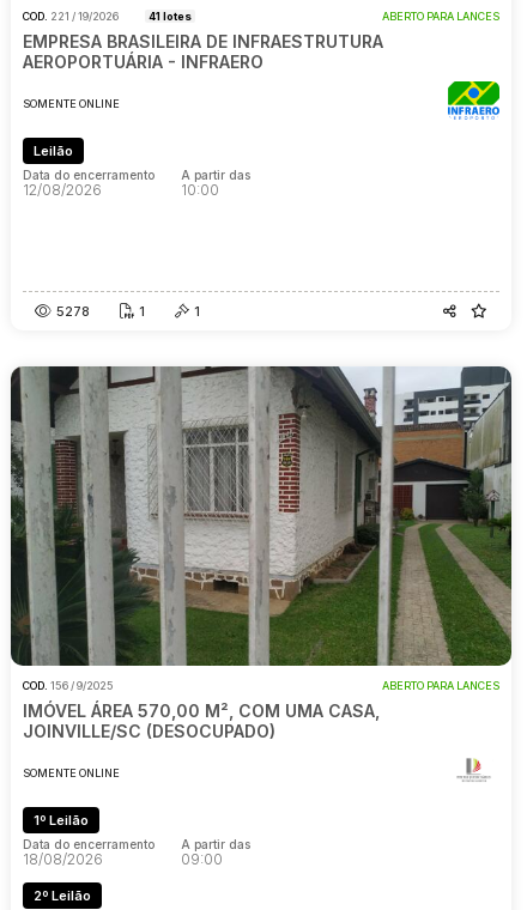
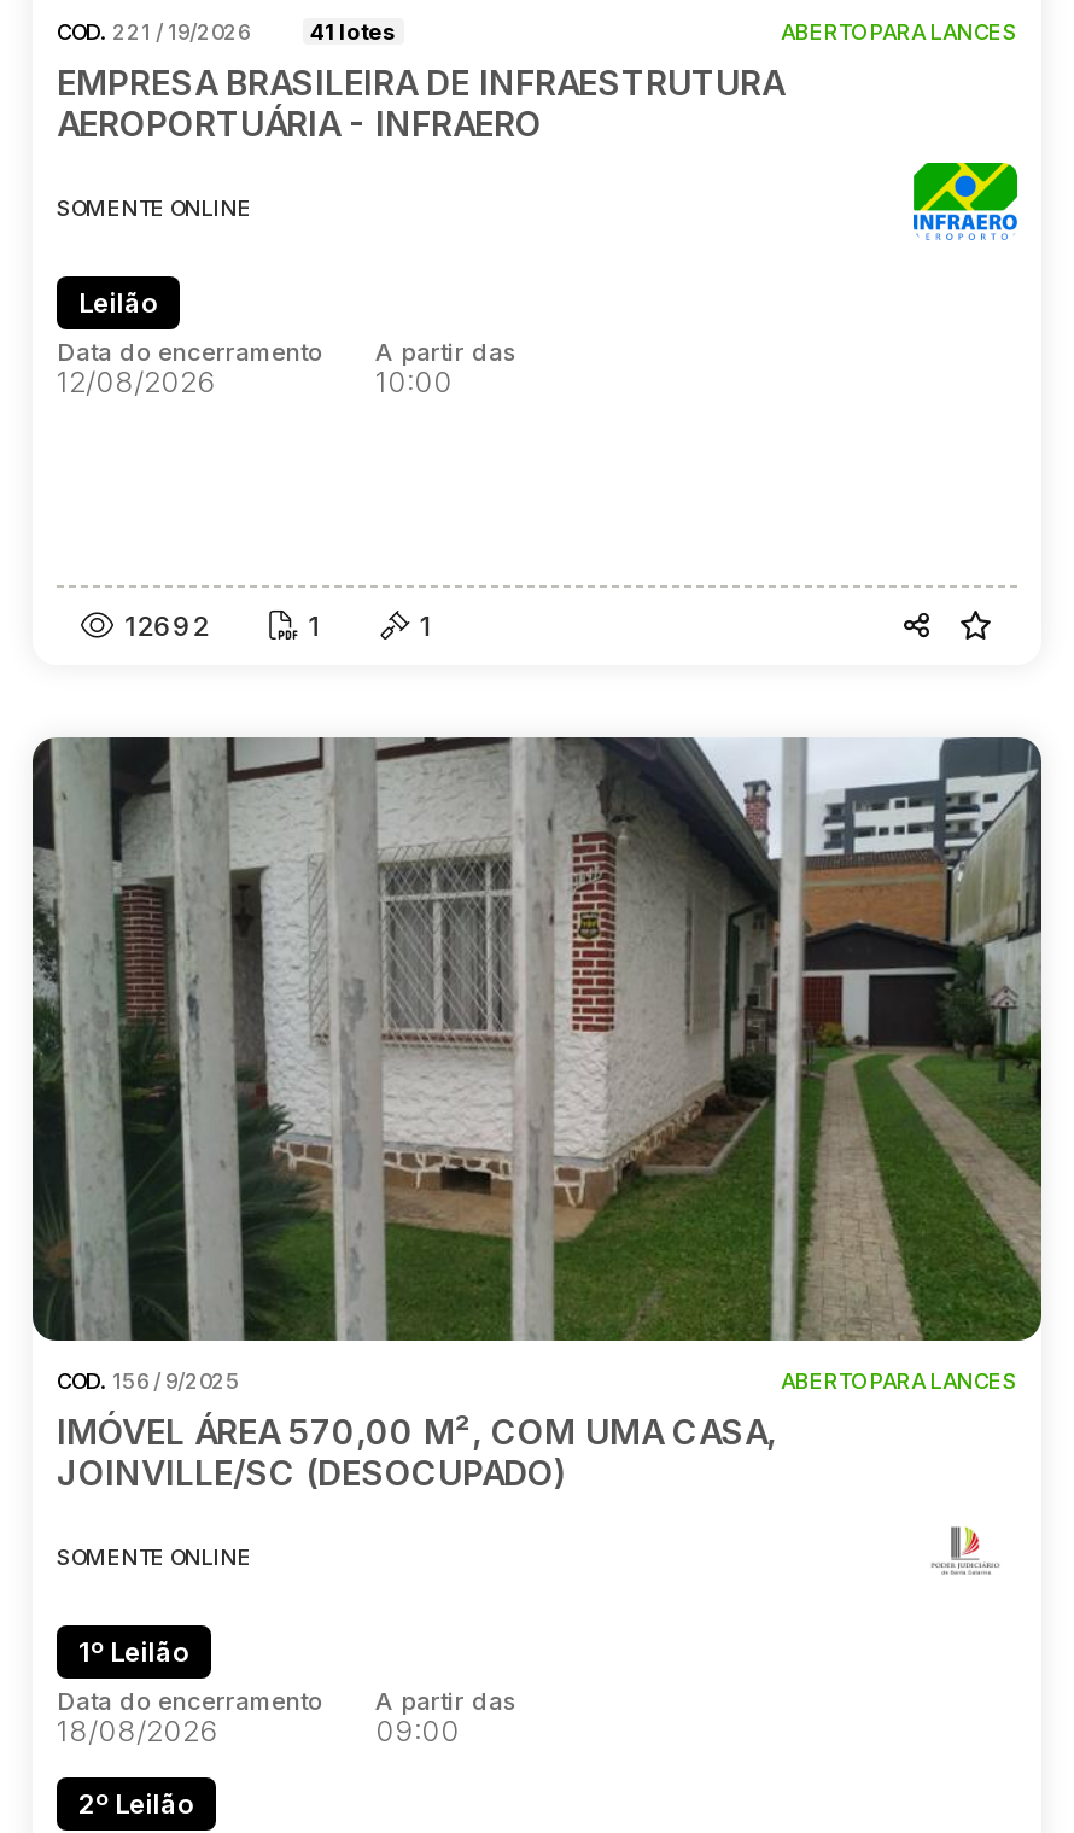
- 5278
+ 12692
